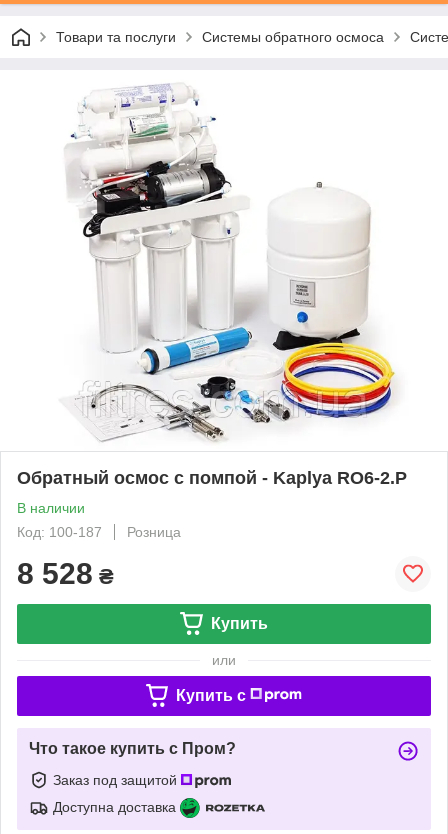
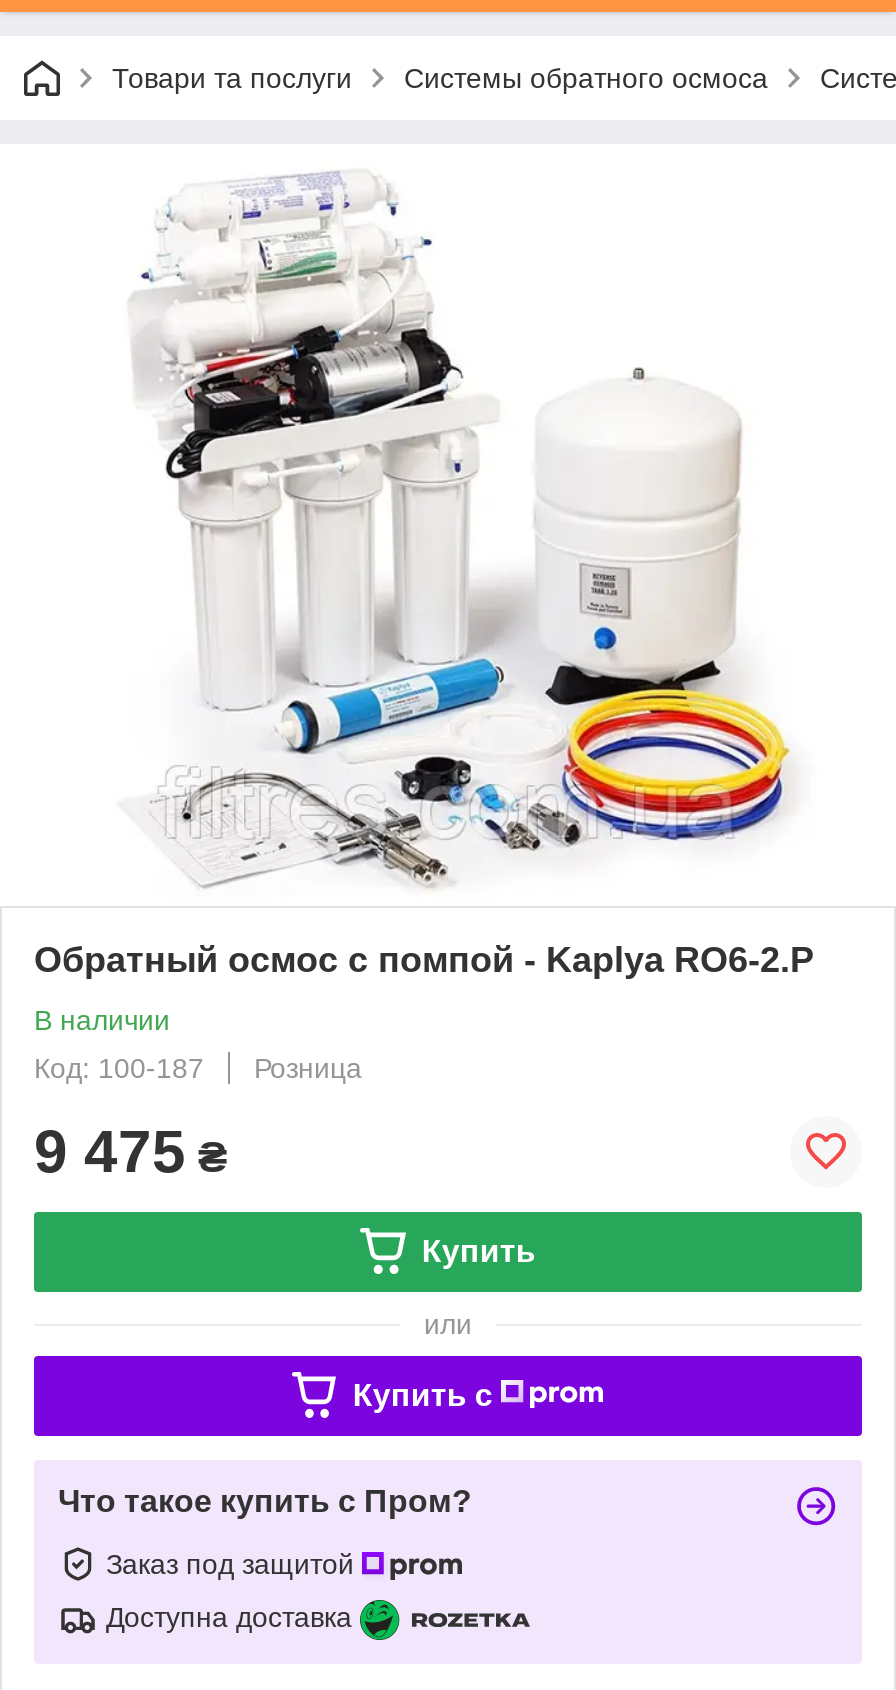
- 8 528 ₴
+ 9 475 ₴
